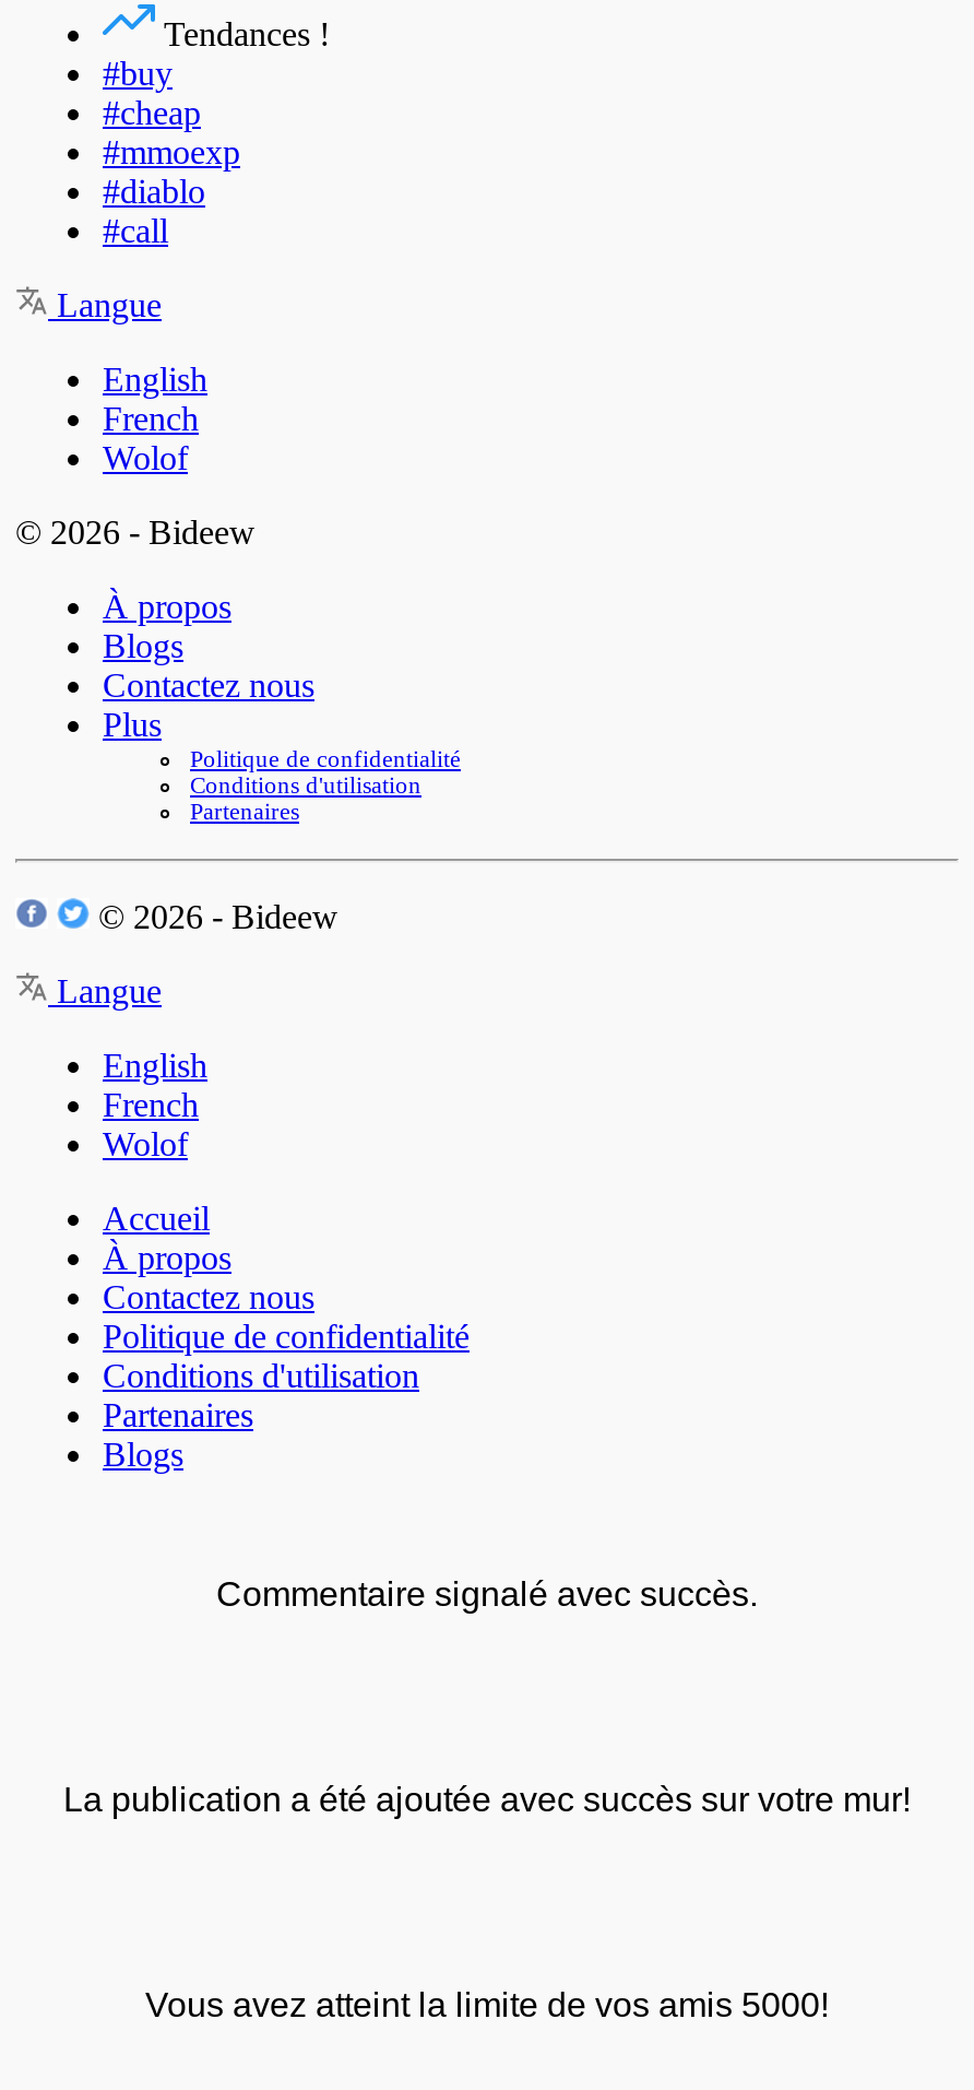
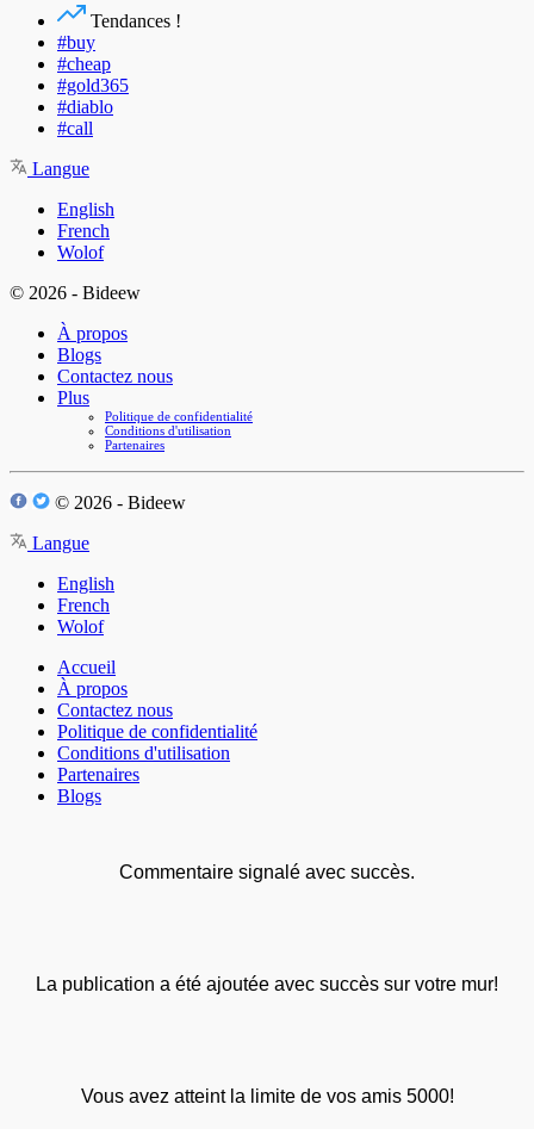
- #mmoexp
+ #gold365
